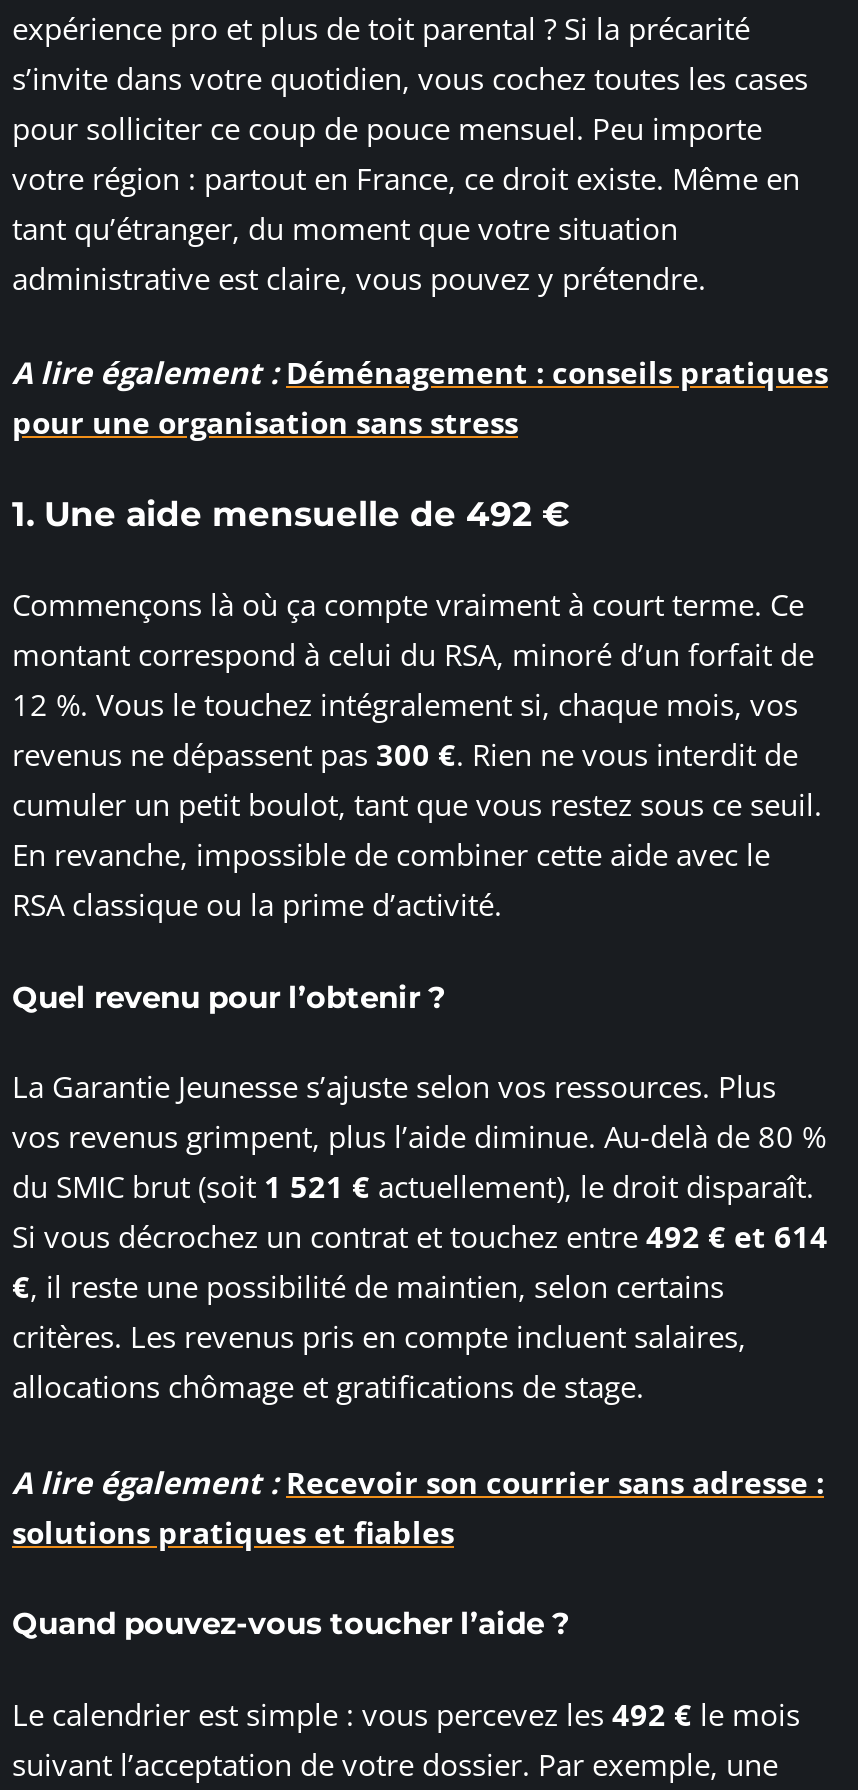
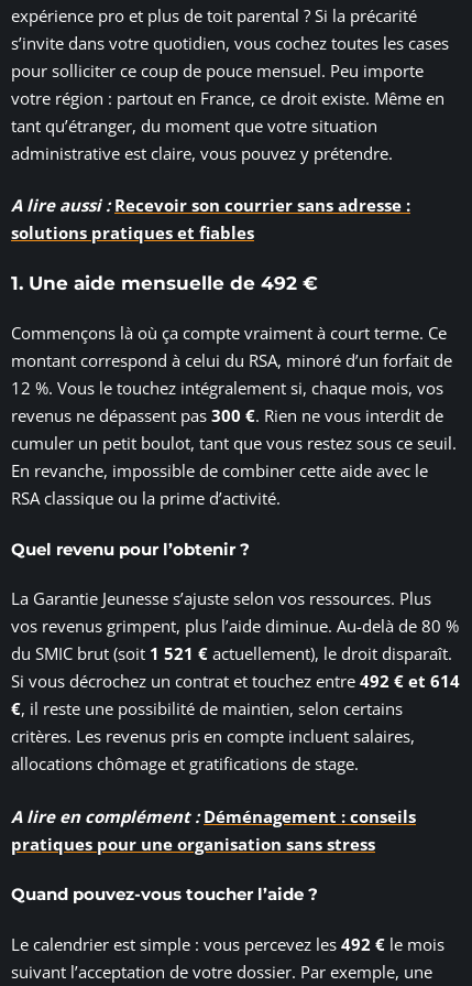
- A lire également : Déménagement : conseils pratiques
- pour une organisation sans stress
+ A lire aussi : Recevoir son courrier sans adresse :

- A lire également : Recevoir son courrier sans adresse :
+ A lire en complément : Déménagement : conseils
+ pratiques pour une organisation sans stress

moved up: solutions pratiques et fiables
